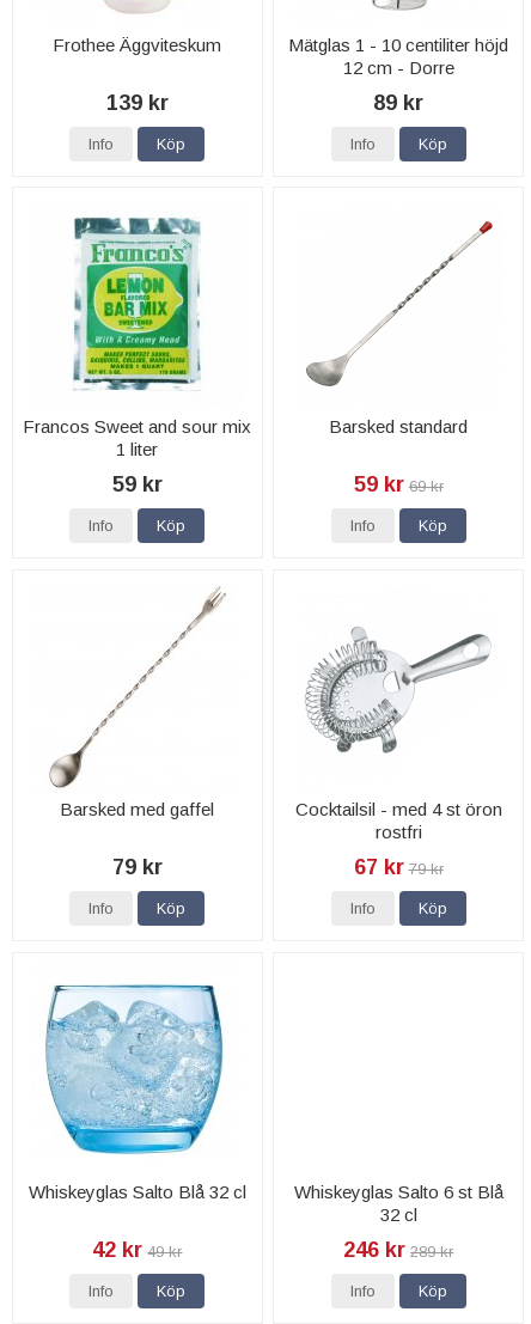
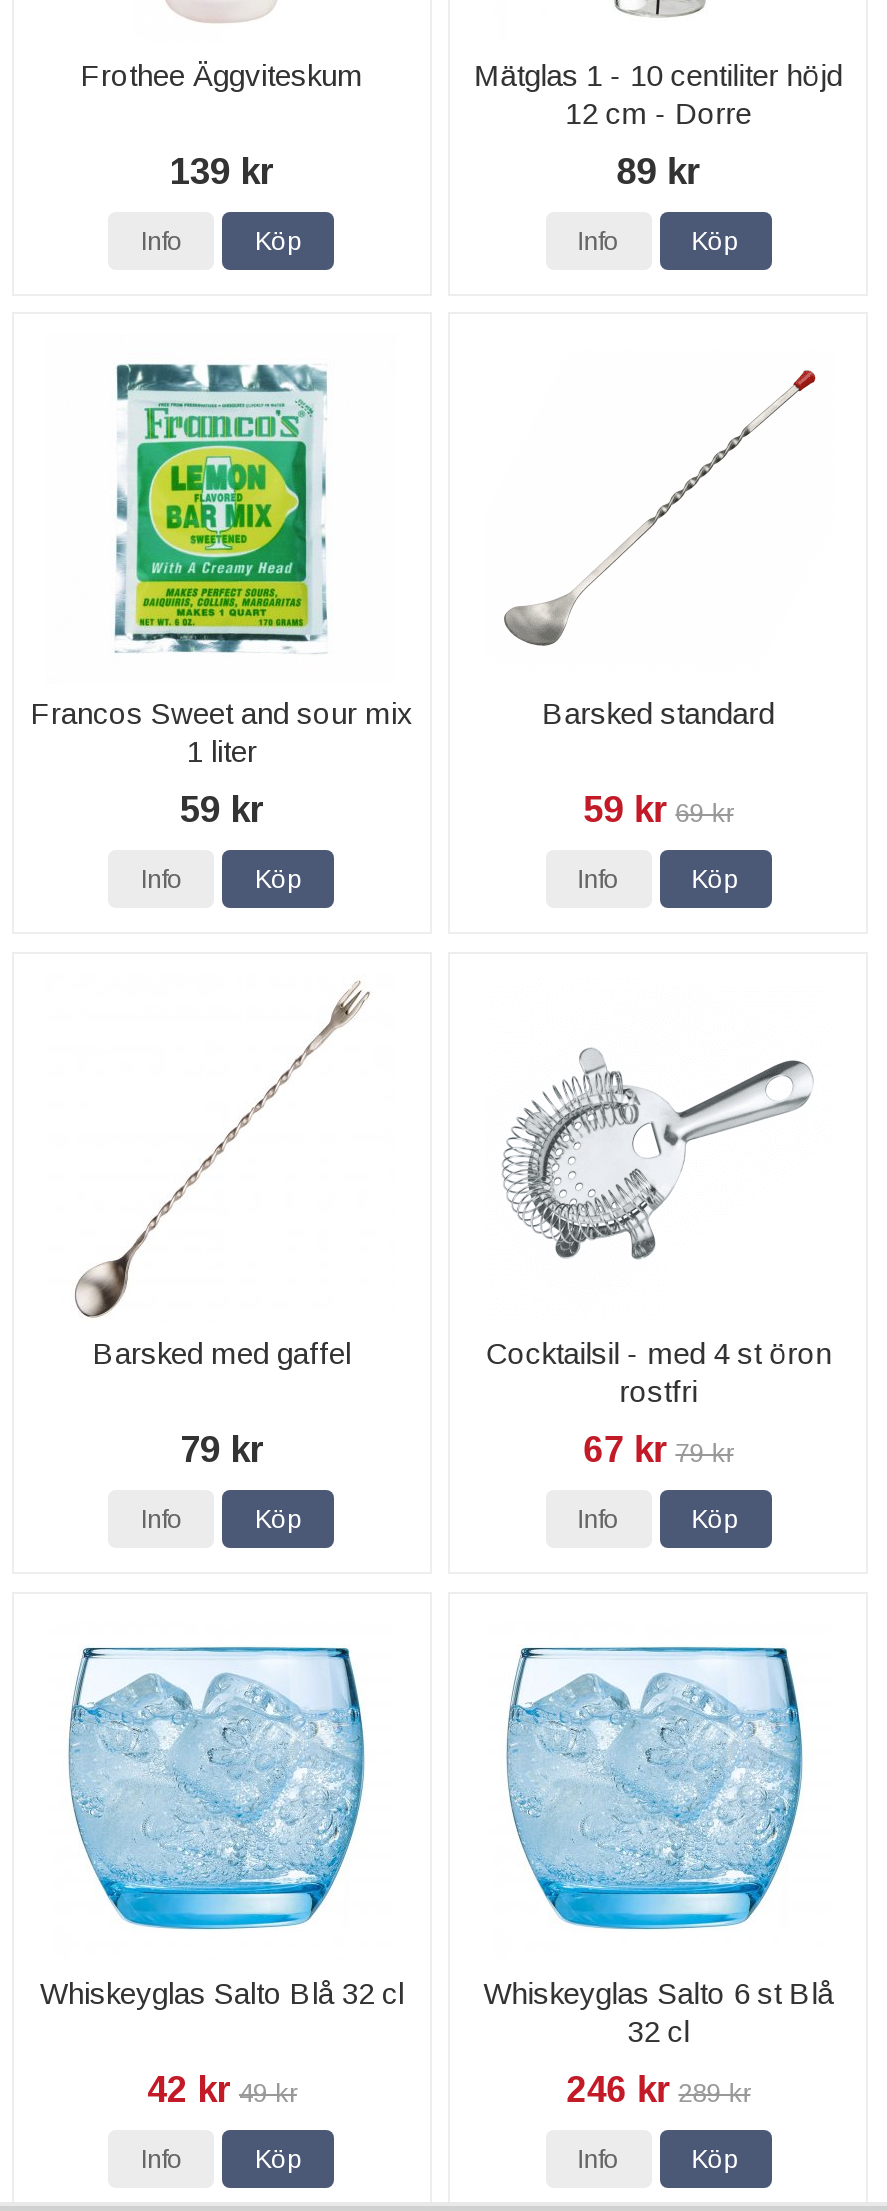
+ [image]
